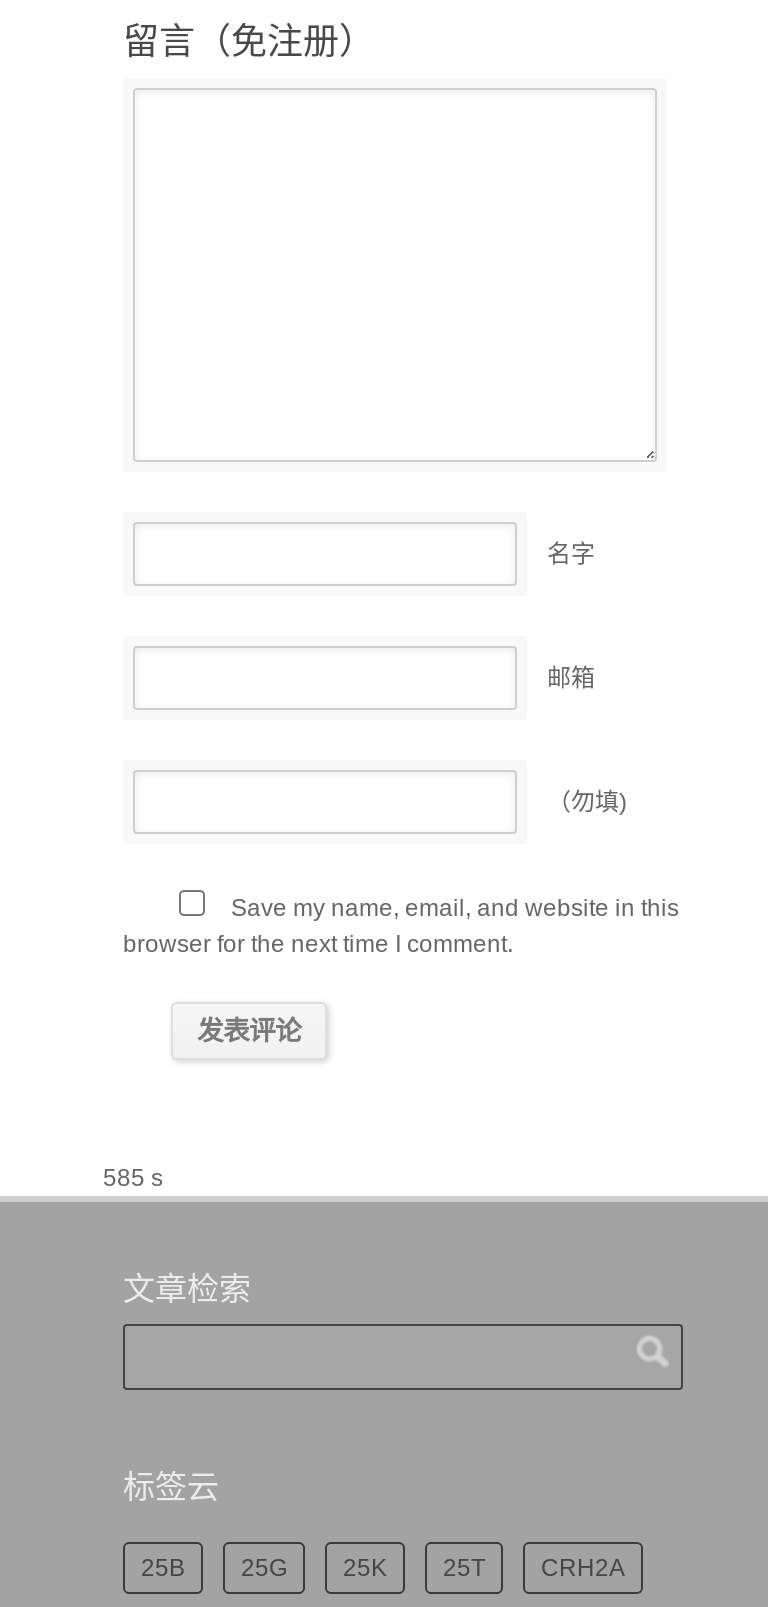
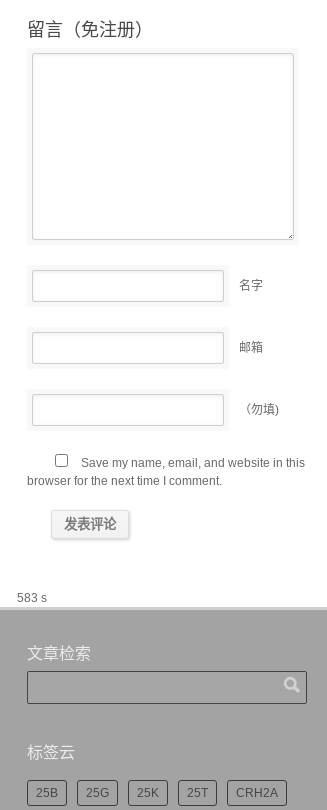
- 585 s
+ 583 s
